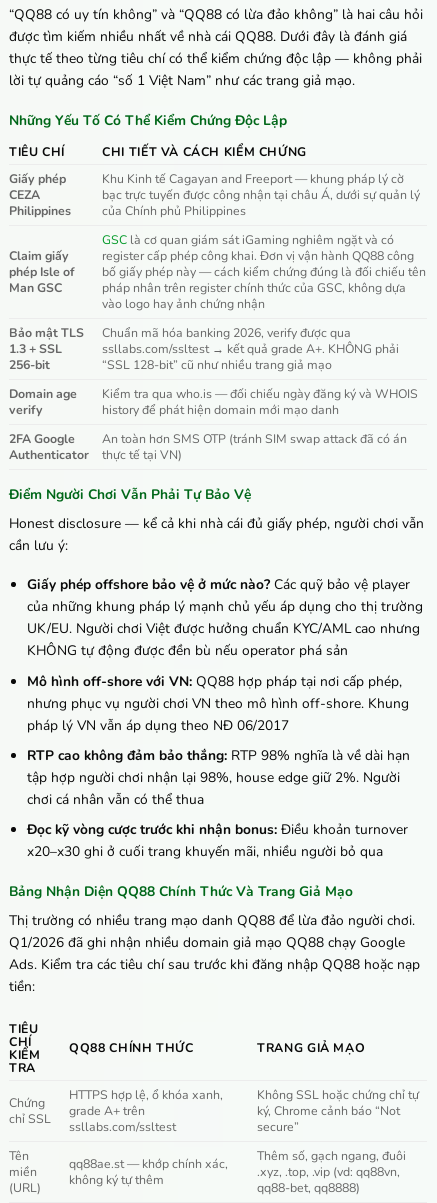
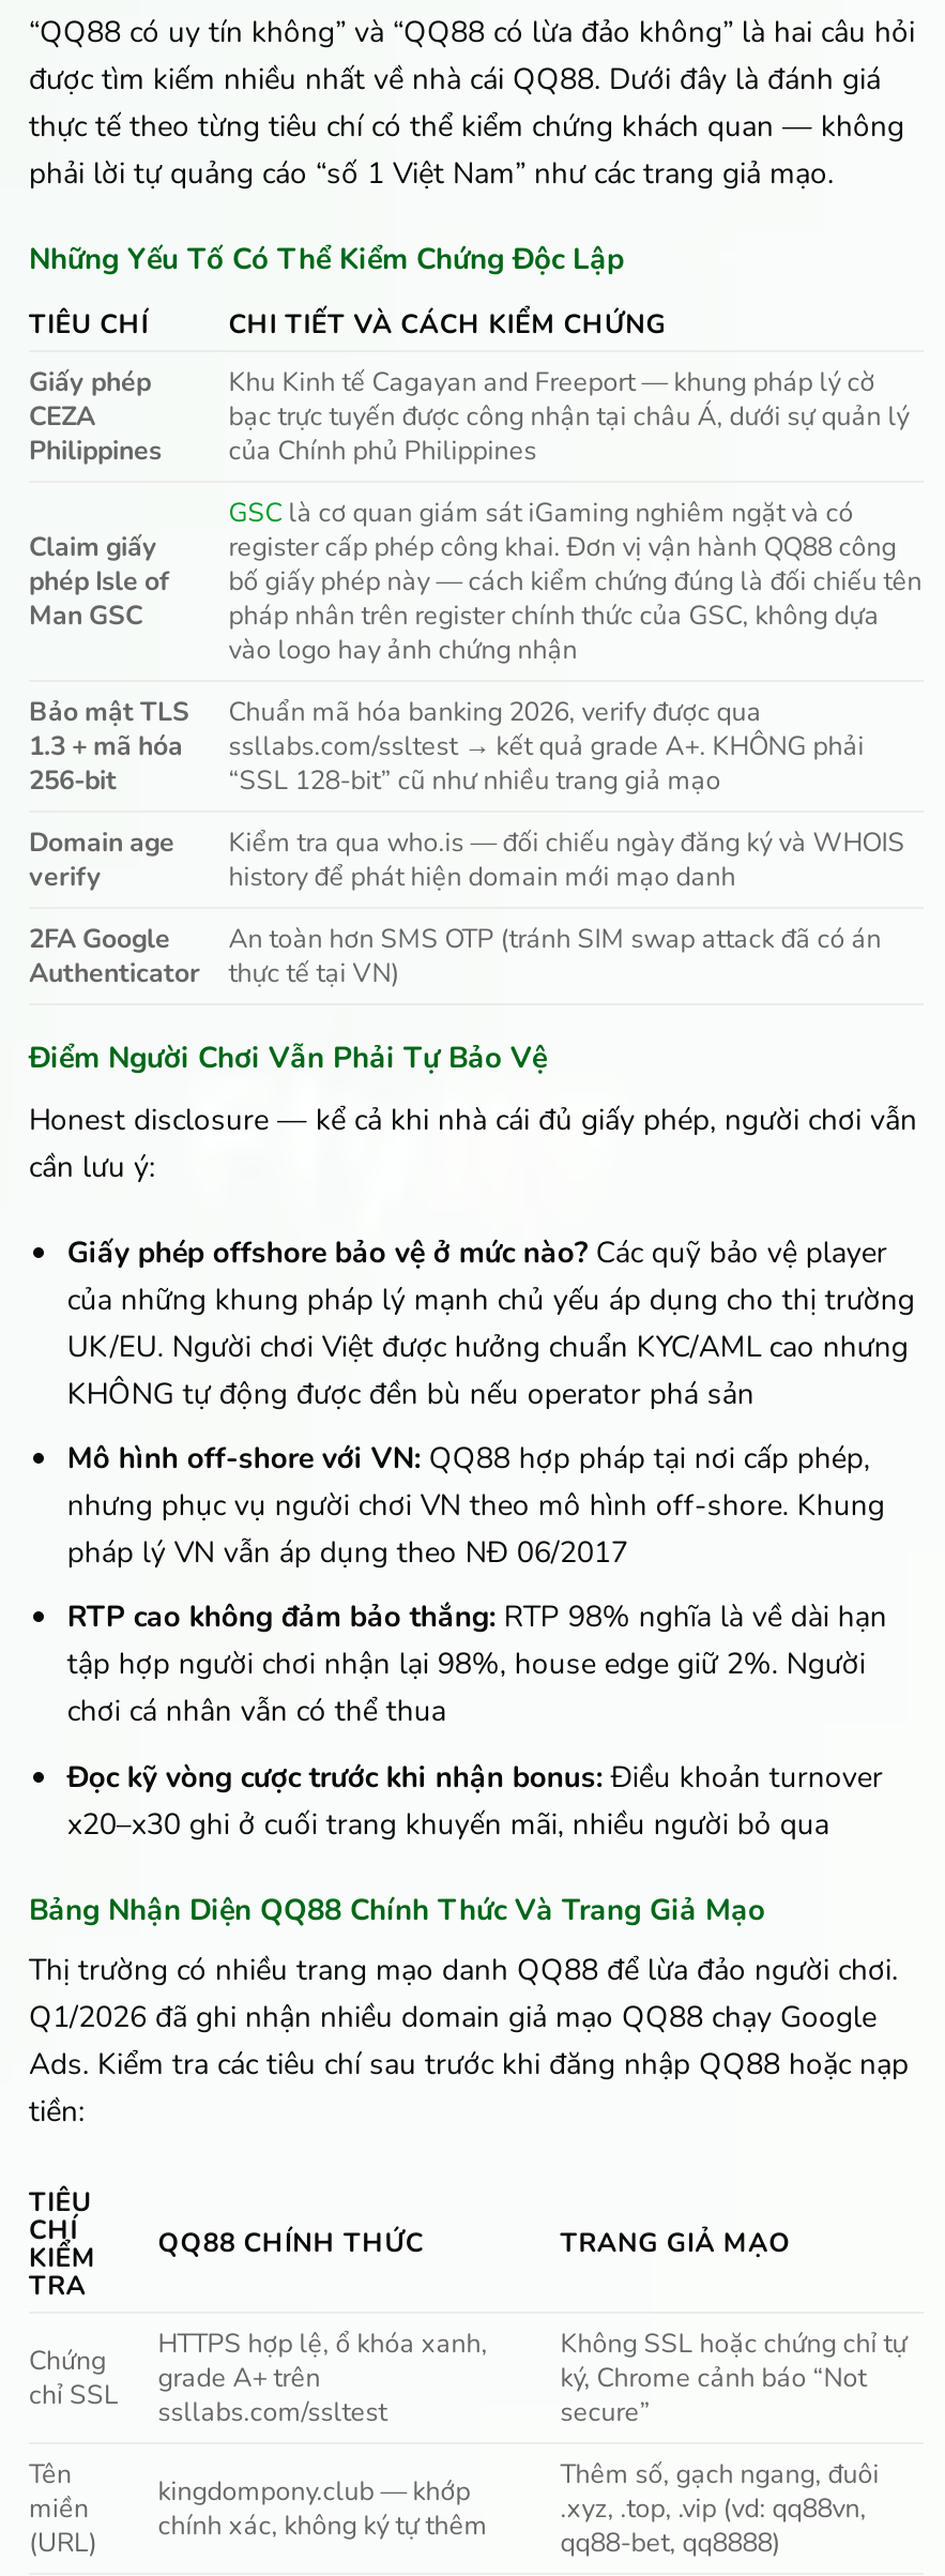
- thực tế theo từng tiêu chí có thể kiểm chứng độc lập — không phải
- lời tự quảng cáo “số 1 Việt Nam” như các trang giả mạo.
+ thực tế theo từng tiêu chí có thể kiểm chứng khách quan — không
+ phải lời tự quảng cáo “số 1 Việt Nam” như các trang giả mạo.

- 1.3 + SSL
+ 1.3 + mã hóa

- qq88ae.st — khớp chính xác,
- không ký tự thêm
+ kingdompony.club — khớp
+ chính xác, không ký tự thêm
